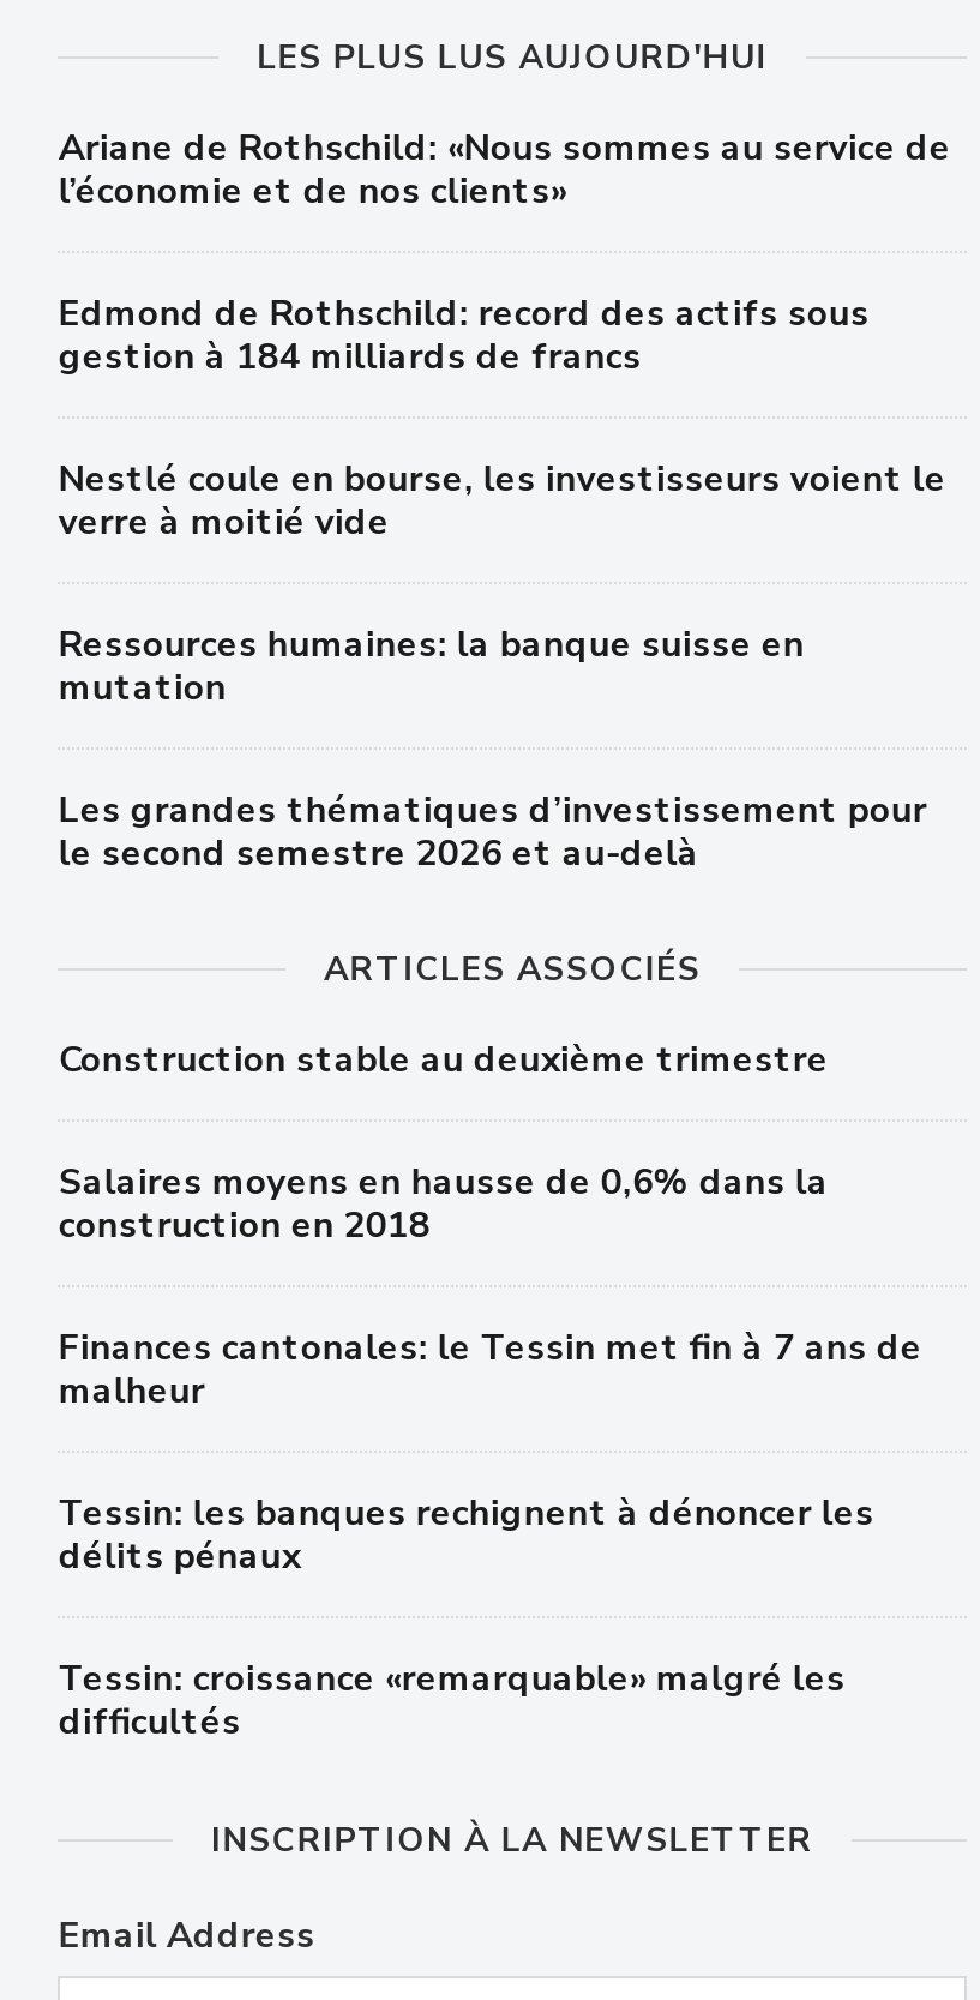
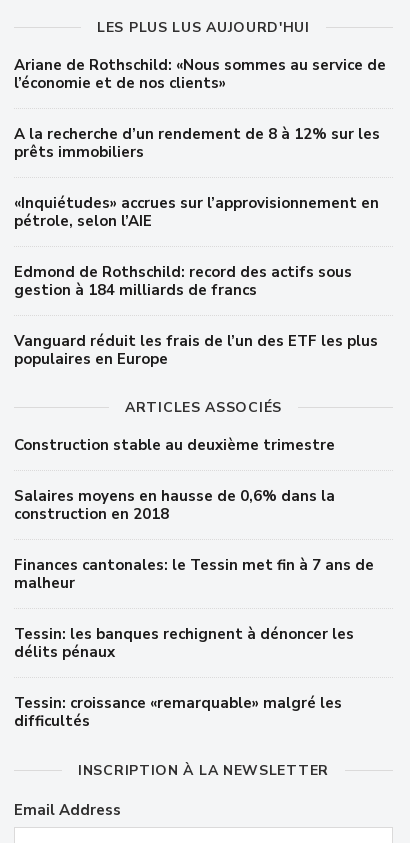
+ A la recherche d’un rendement de 8 à 12% sur les
+ prêts immobiliers
+ «Inquiétudes» accrues sur l’approvisionnement en
+ pétrole, selon l’AIE

moved down: Edmond de Rothschild: record des actifs sous | gestion à 184 milliards de francs

- Nestlé coule en bourse, les investisseurs voient le
- verre à moitié vide
- Ressources humaines: la banque suisse en
- mutation
- Les grandes thématiques d’investissement pour
- le second semestre 2026 et au-delà
+ Vanguard réduit les frais de l’un des ETF les plus
+ populaires en Europe
